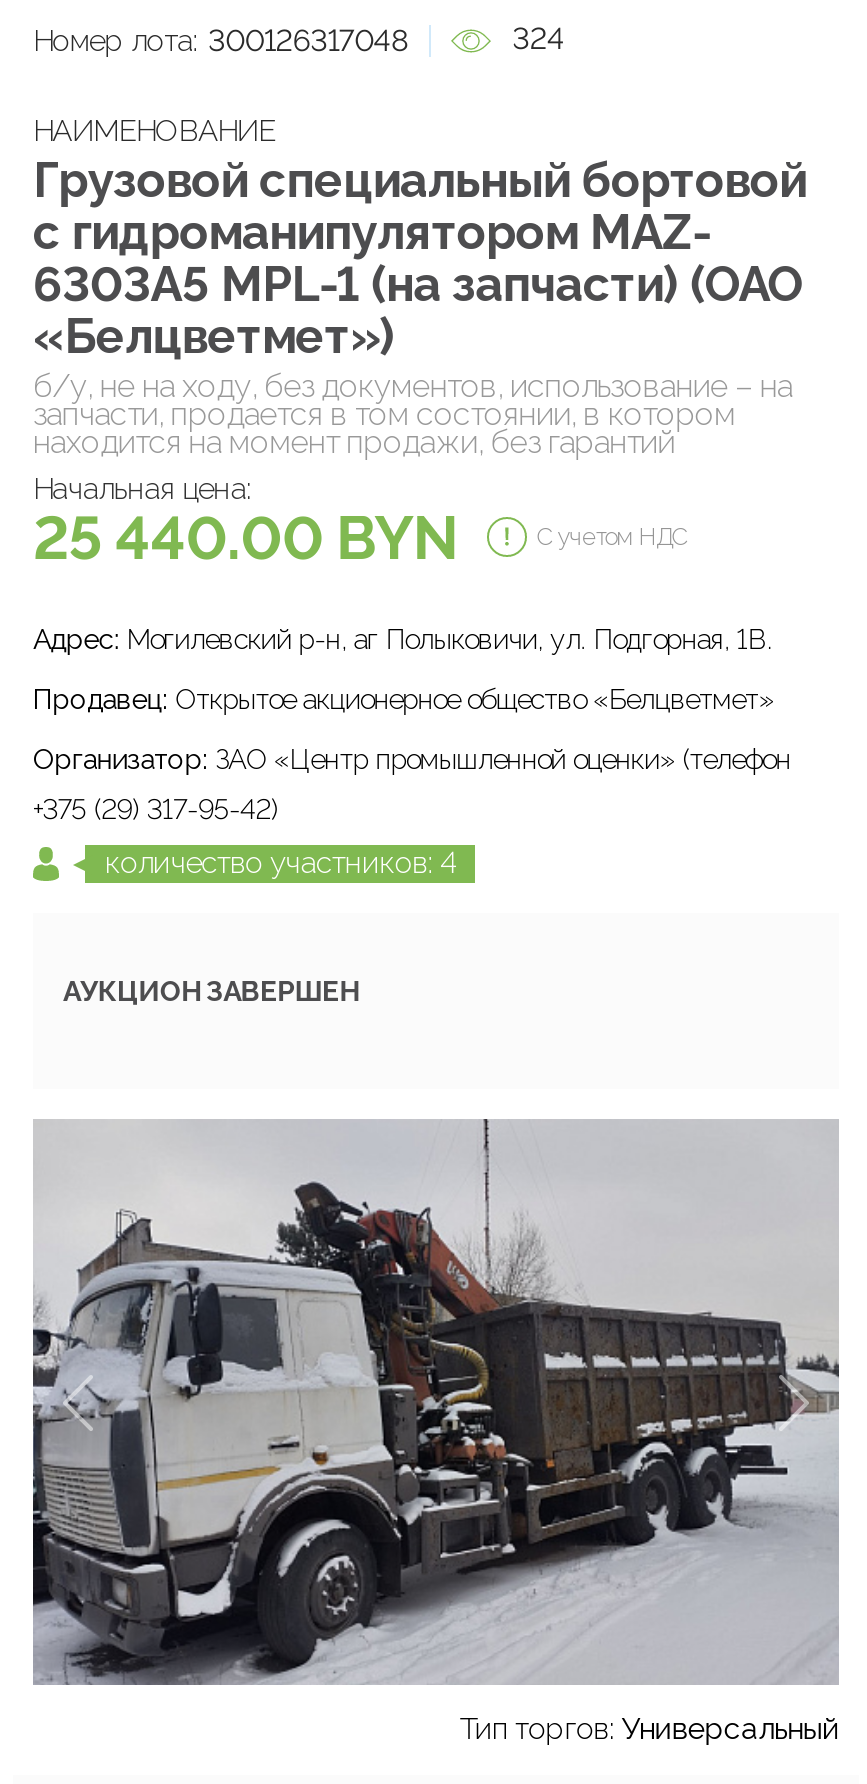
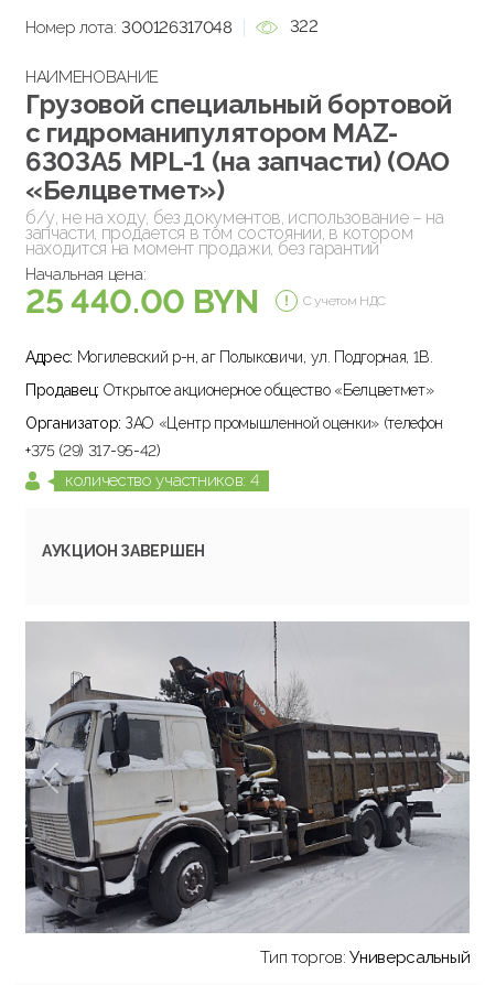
- 324
+ 322
